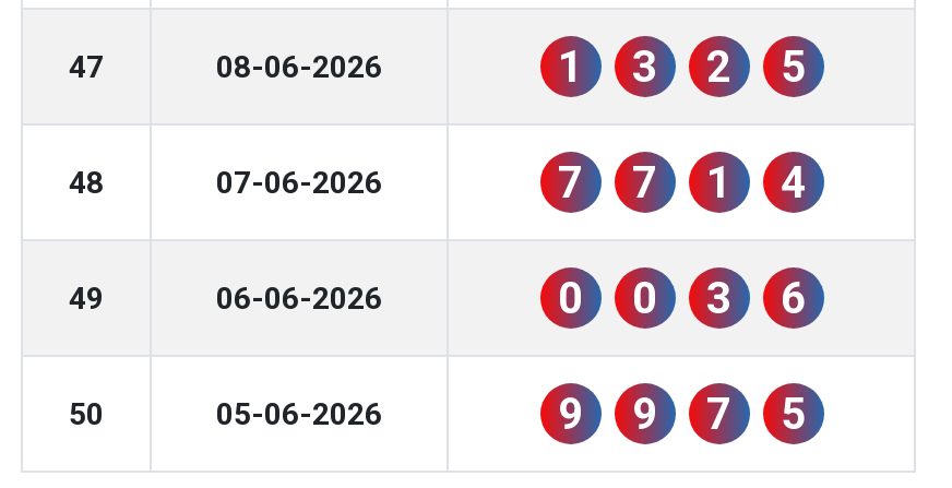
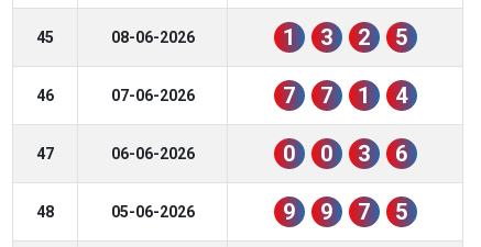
- 47
+ 45

- 48
+ 46

- 49
+ 47

- 50
+ 48
